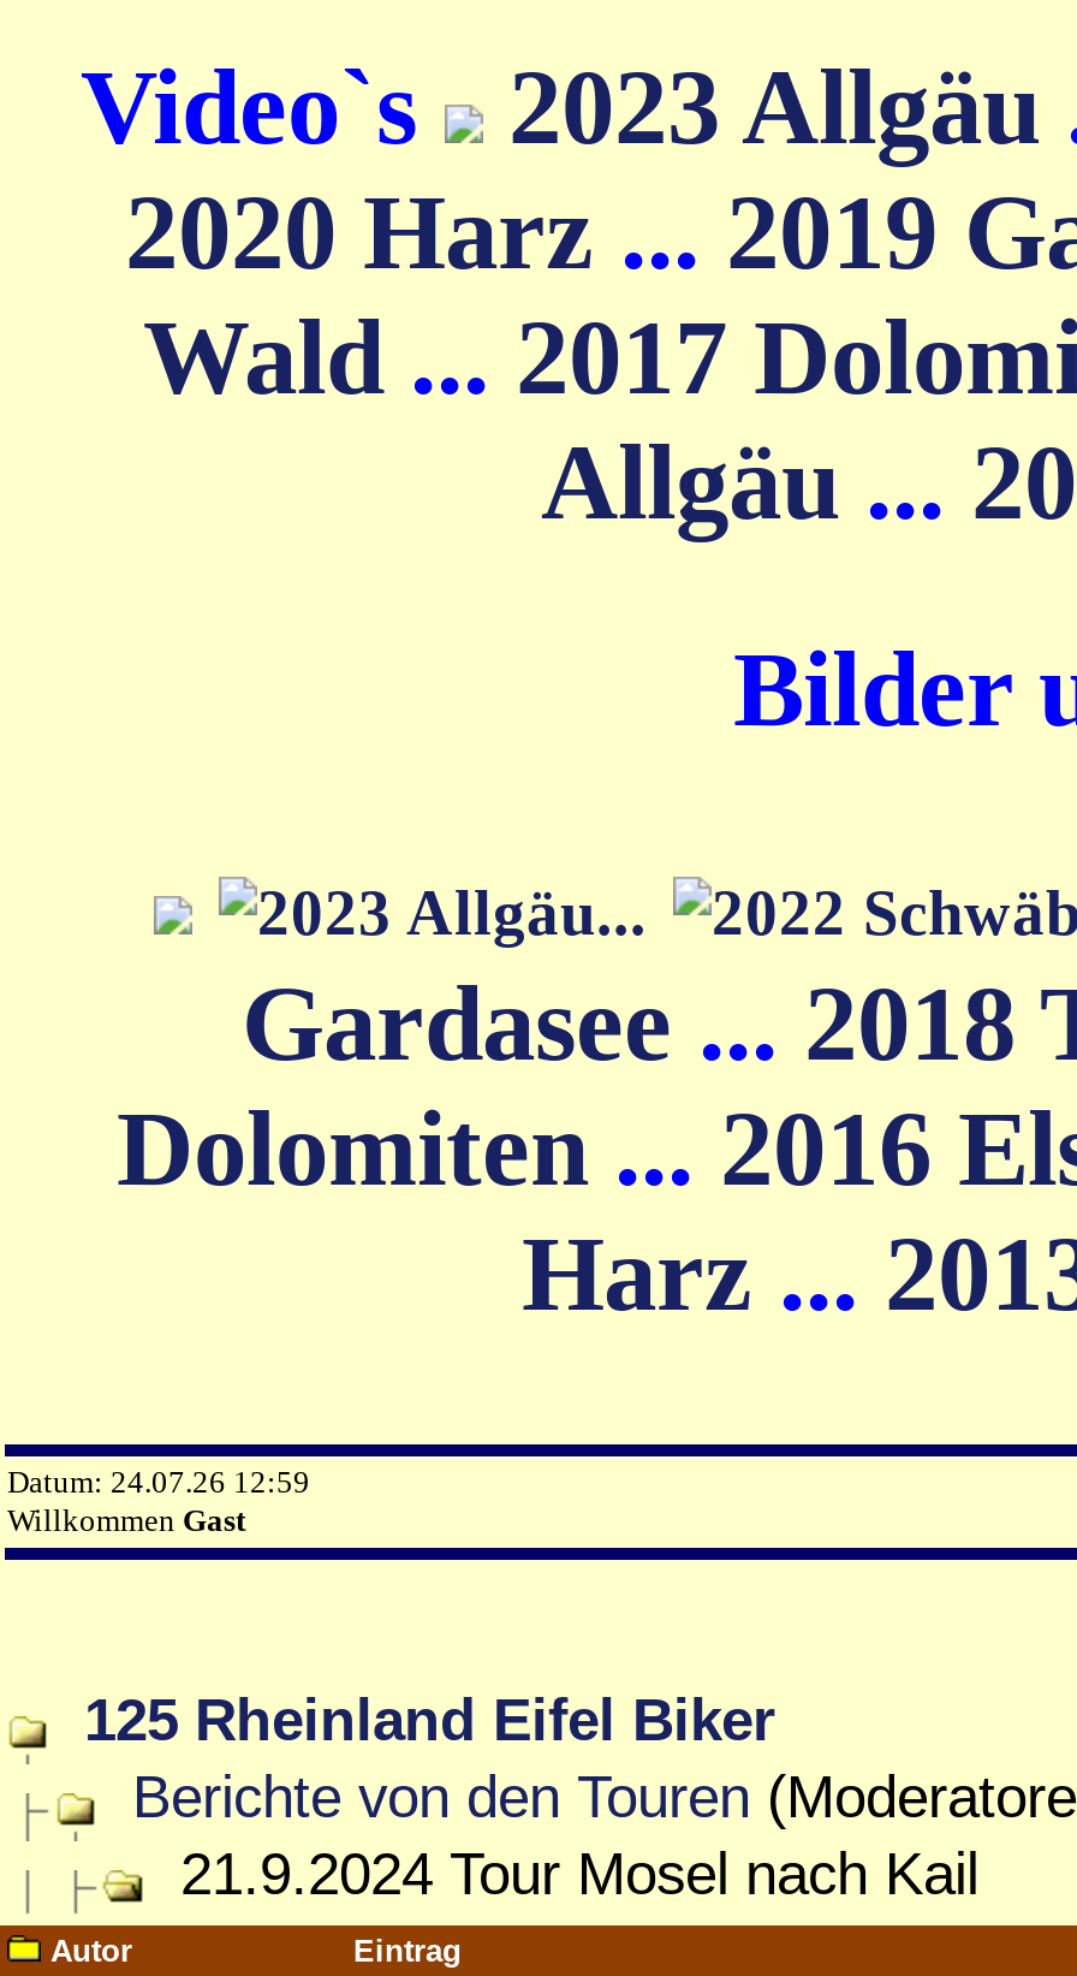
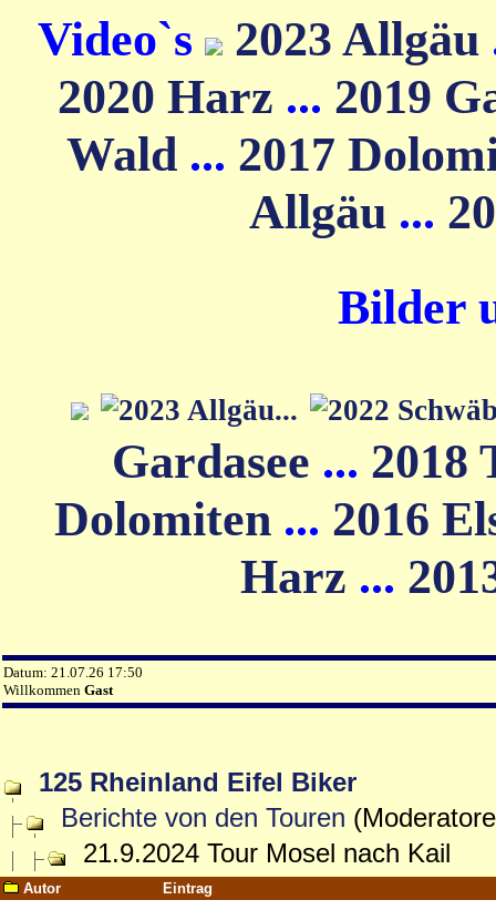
- Datum: 24.07.26 12:59
+ Datum: 21.07.26 17:50
